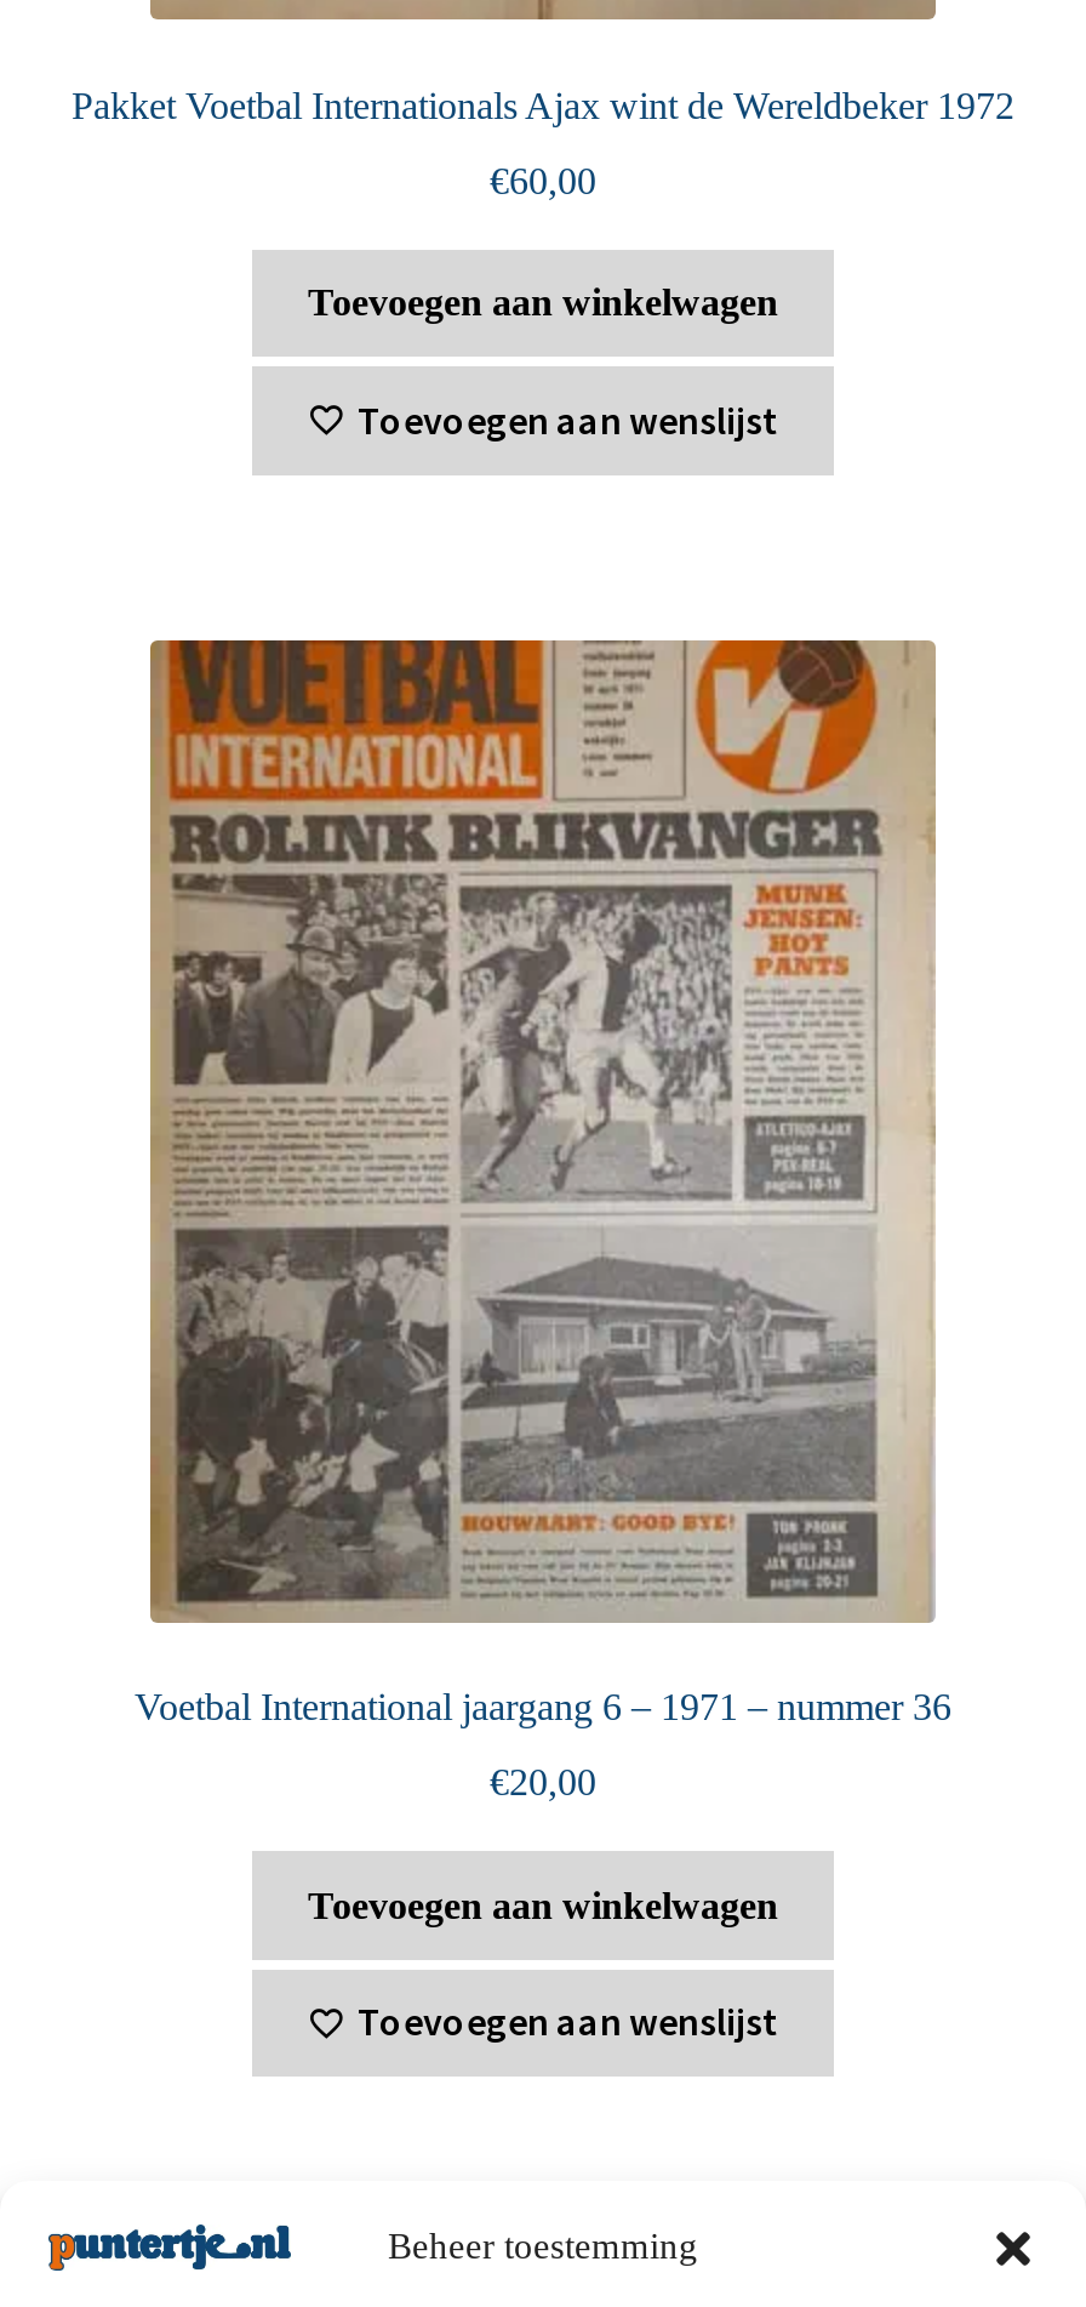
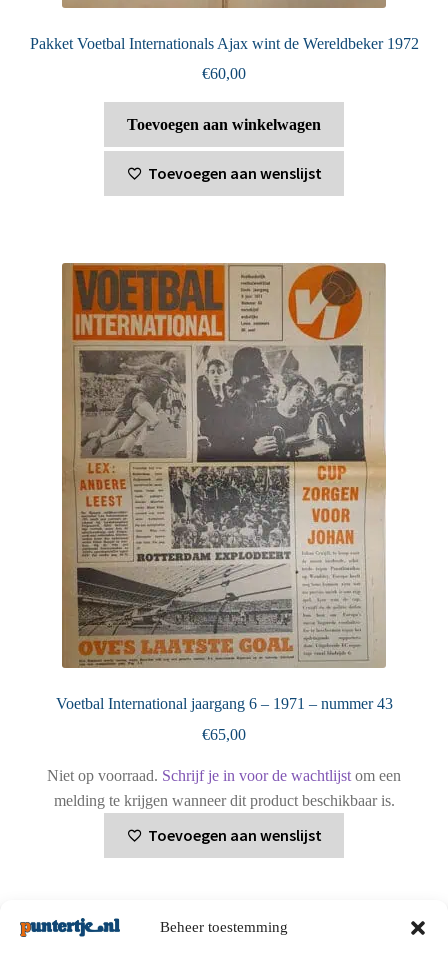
- [image]
- Voetbal International jaargang 6 – 1971 – nummer 36
- €20,00
- Toevoegen aan winkelwagen
+ [image]
+ Voetbal International jaargang 6 – 1971 – nummer 43
+ €65,00
+ Niet op voorraad. Schrijf je in voor de wachtlijst om een
+ melding te krijgen wanneer dit product beschikbaar is.
